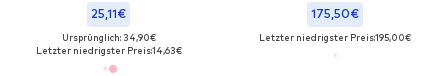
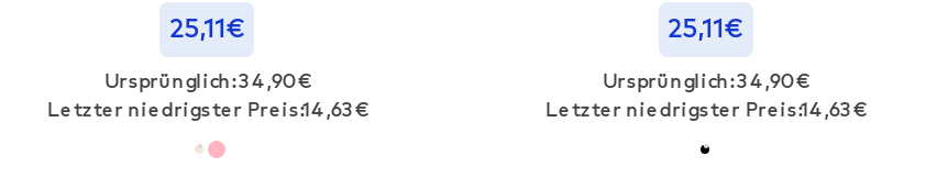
- 175,50€
+ 25,11€

- Letzter niedrigster Preis:195,00€
+ Ursprünglich: 34,90€
+ Letzter niedrigster Preis:14,63€
